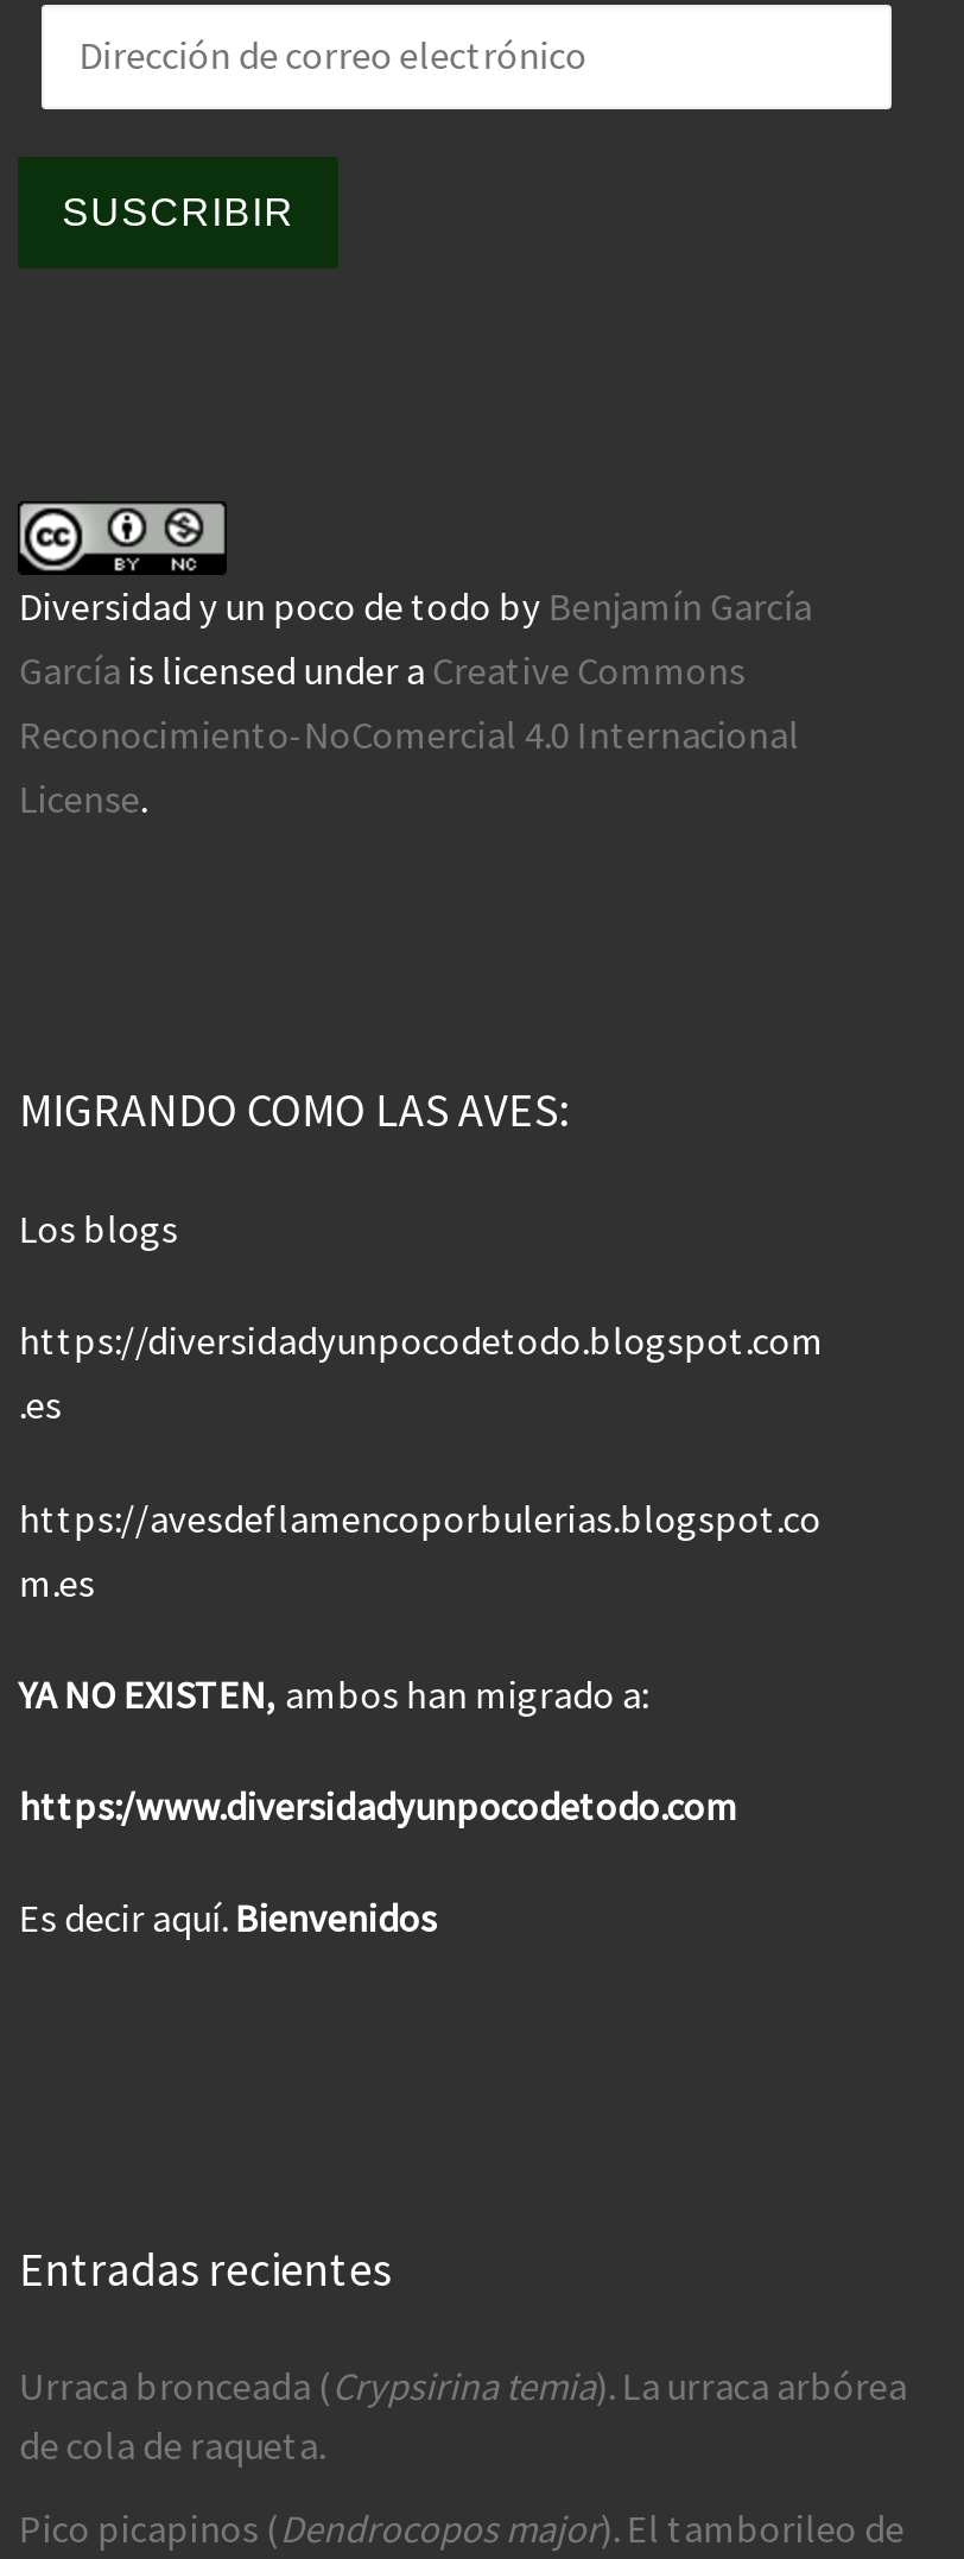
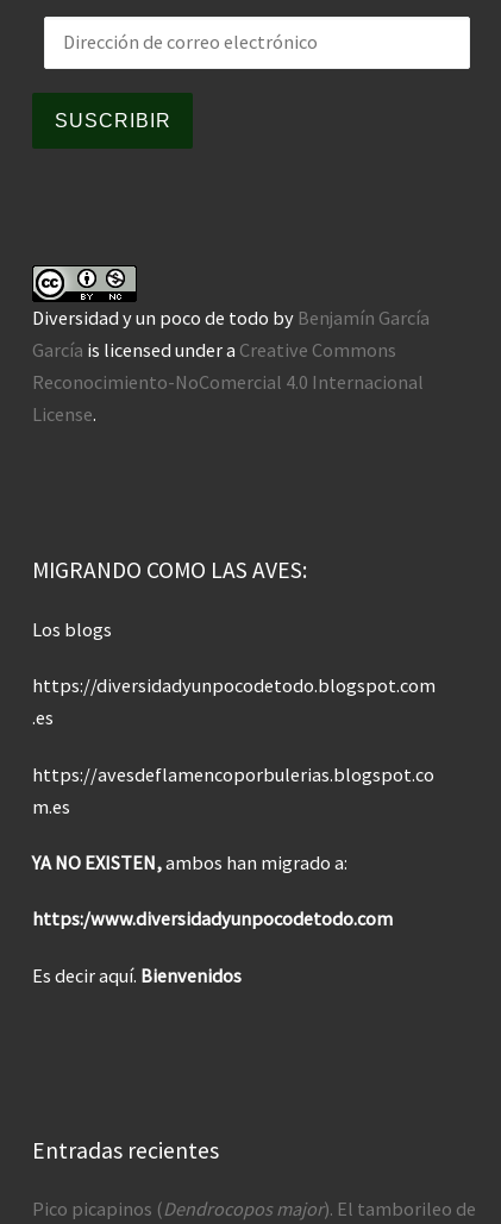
- Urraca bronceada (Crypsirina temia). La urraca arbórea
- de cola de raqueta.
